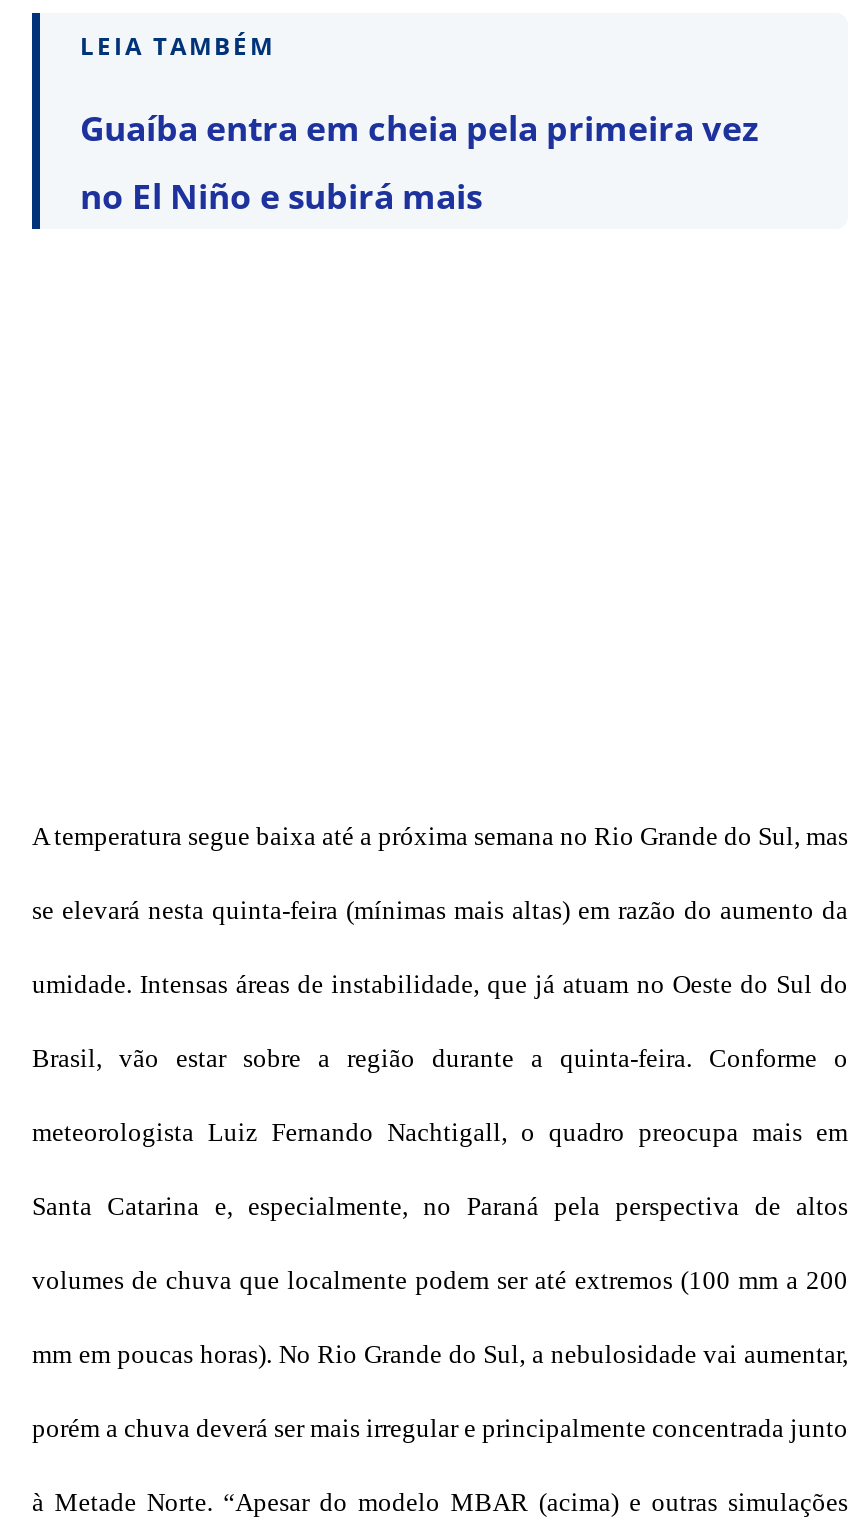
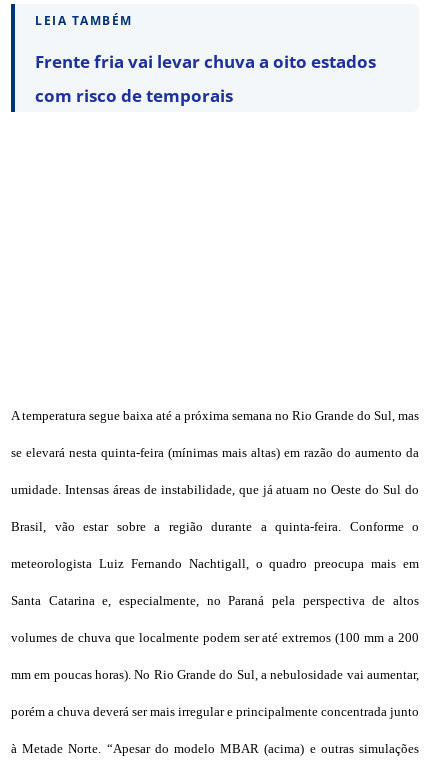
- Guaíba entra em cheia pela primeira vez
+ Frente fria vai levar chuva a oito estados

- no El Niño e subirá mais
+ com risco de temporais
